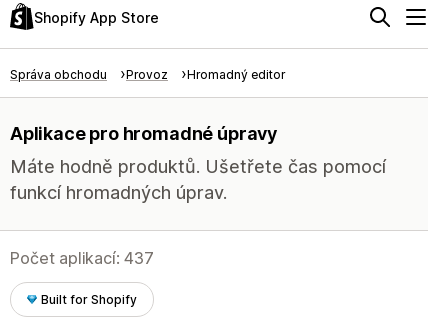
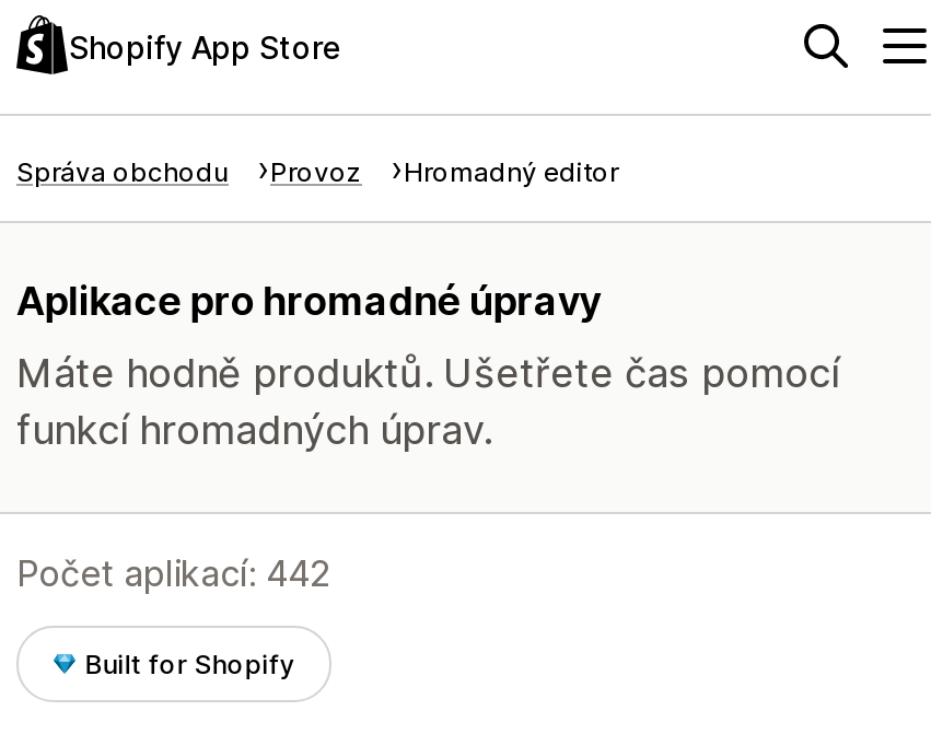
- Počet aplikací: 437
+ Počet aplikací: 442
